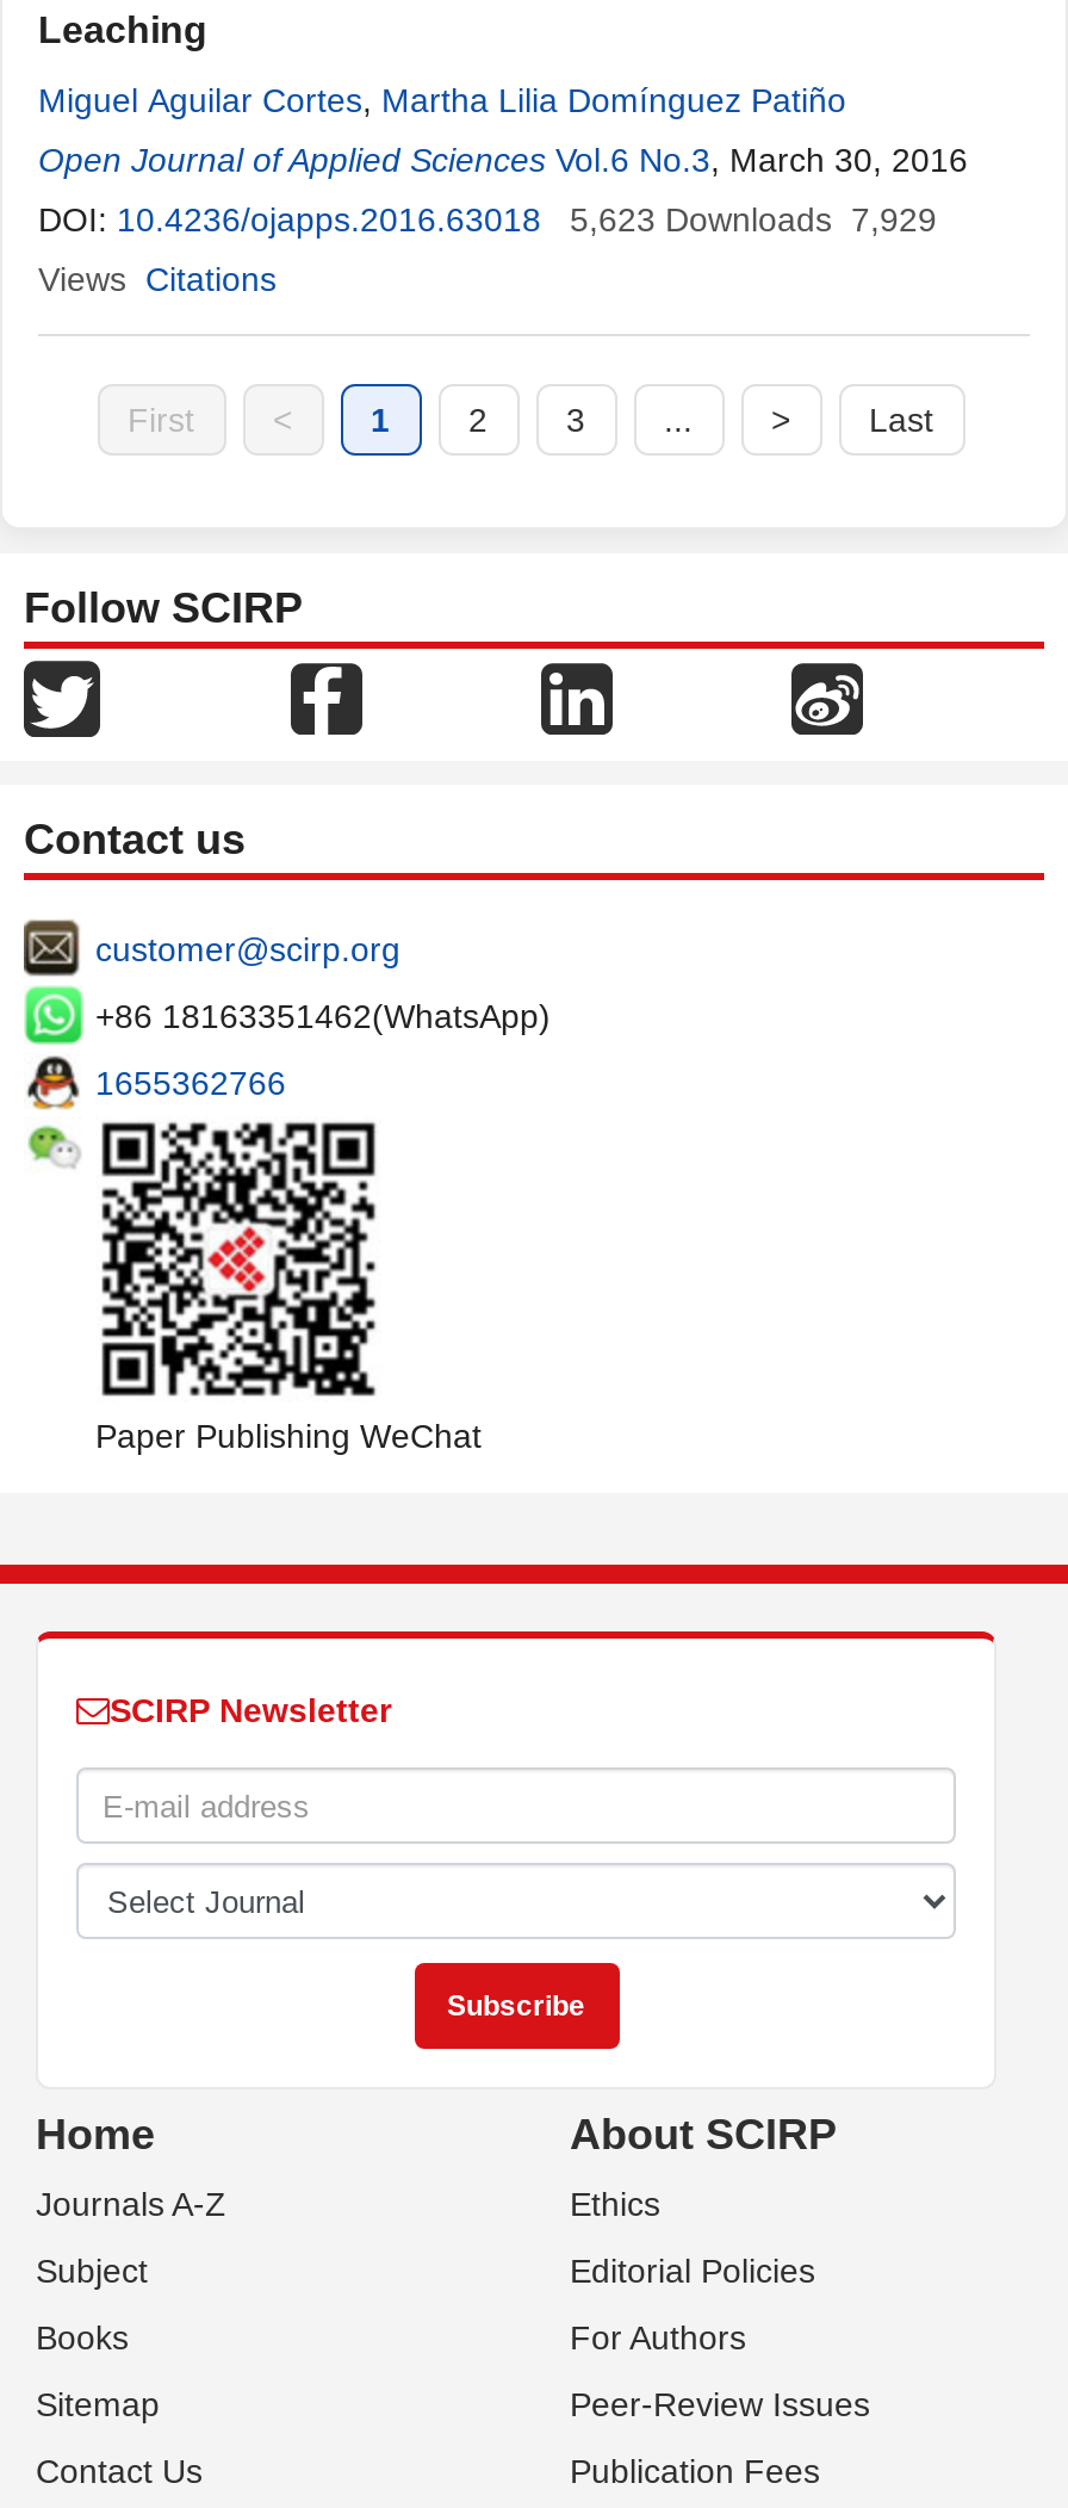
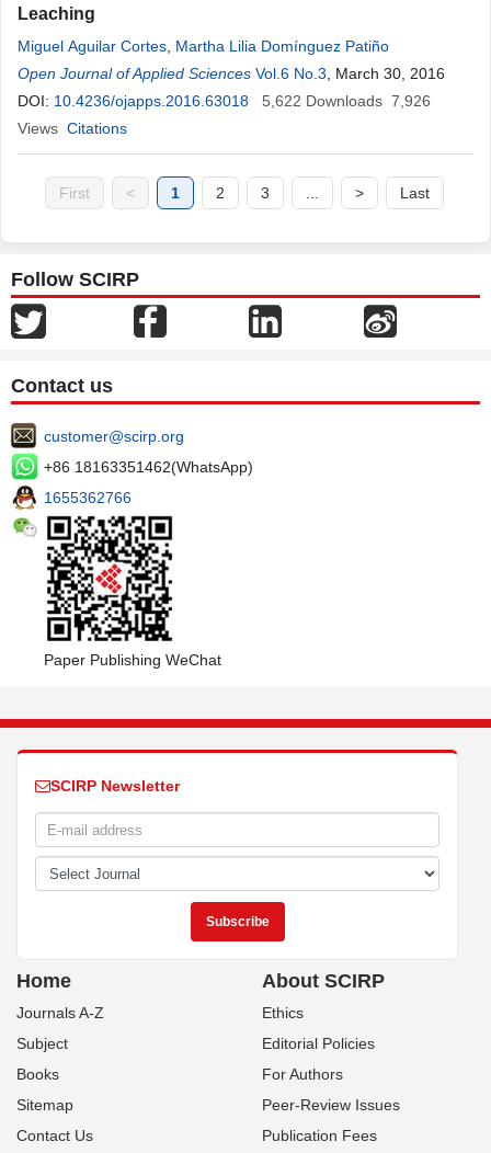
- DOI: 10.4236/ojapps.2016.63018 5,623 Downloads 7,929
+ DOI: 10.4236/ojapps.2016.63018 5,622 Downloads 7,926
